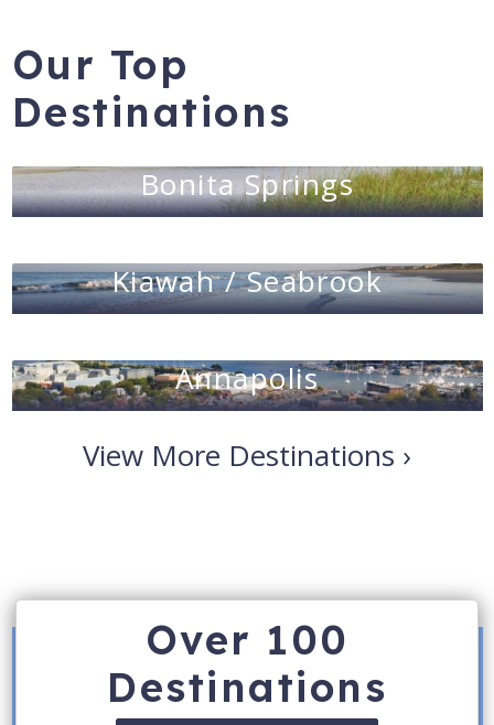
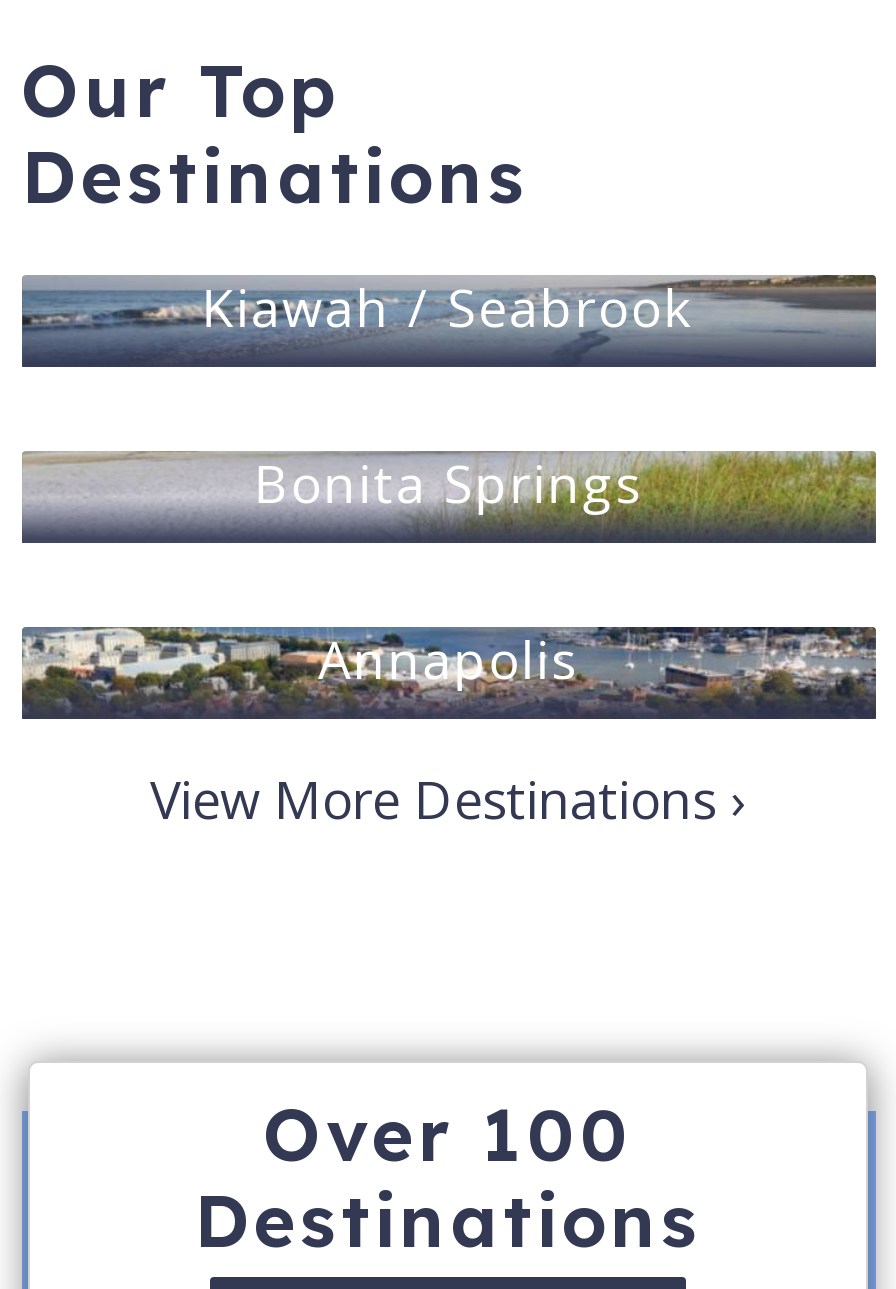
moved down: [image] | Bonita Springs

moved up: [image] | Kiawah / Seabrook
